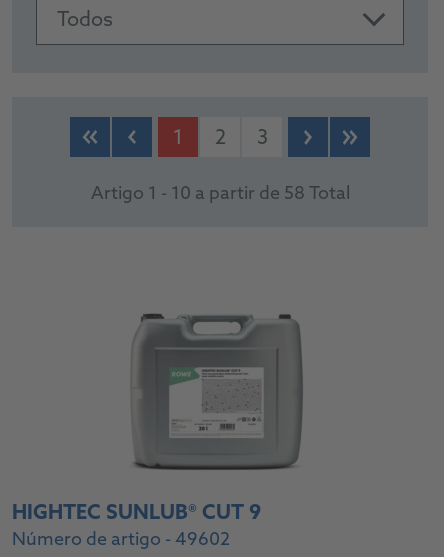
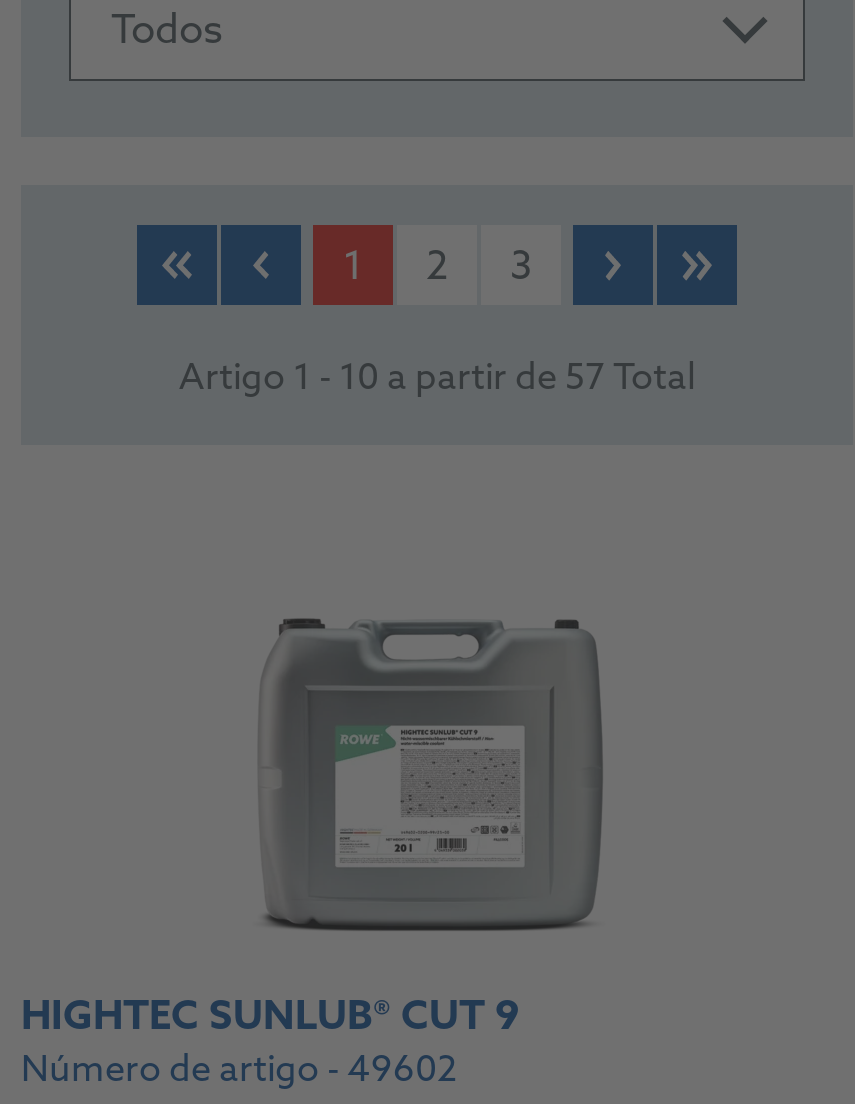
- Artigo 1 - 10 a partir de 58 Total
+ Artigo 1 - 10 a partir de 57 Total
